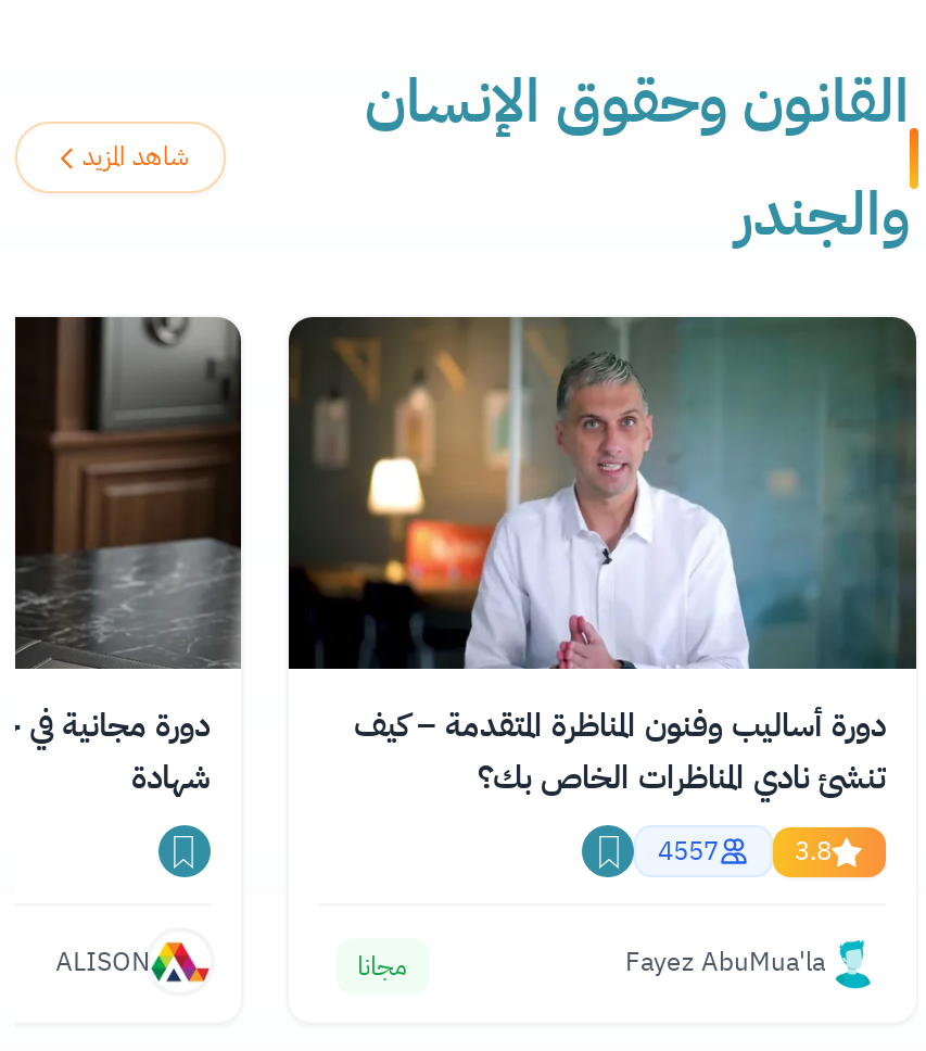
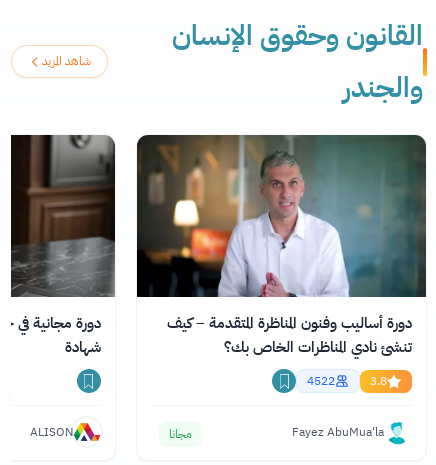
- 4557 3.8
+ 4522 3.8
